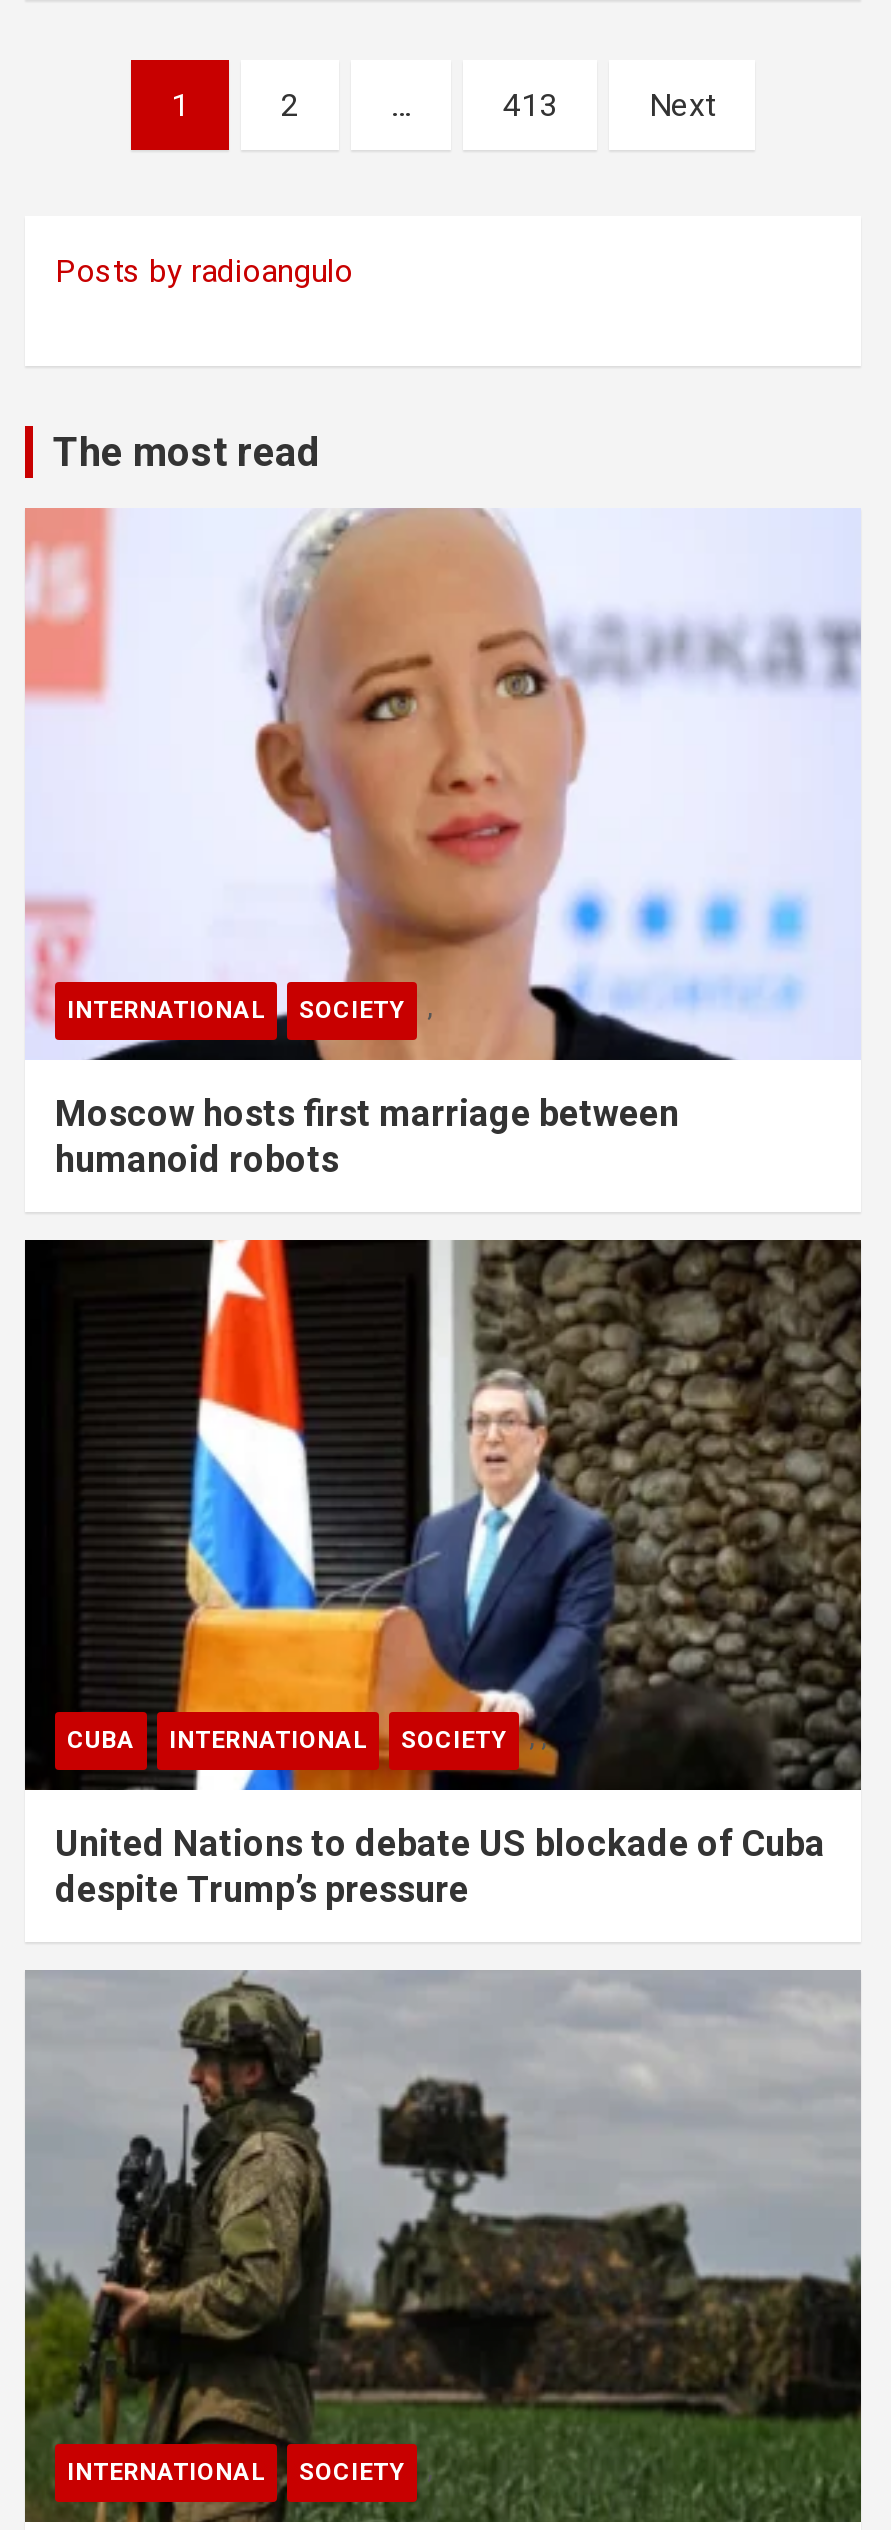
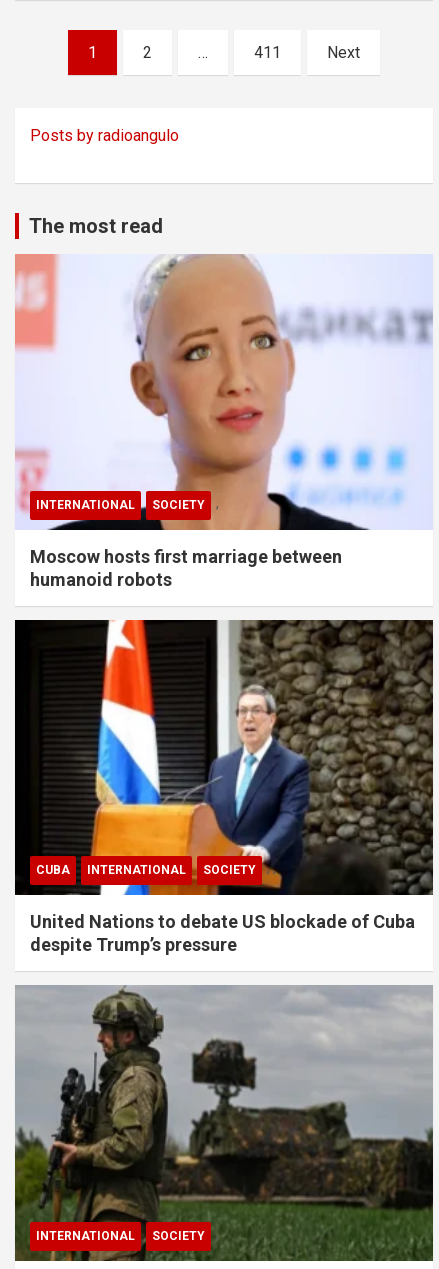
- 413
+ 411
